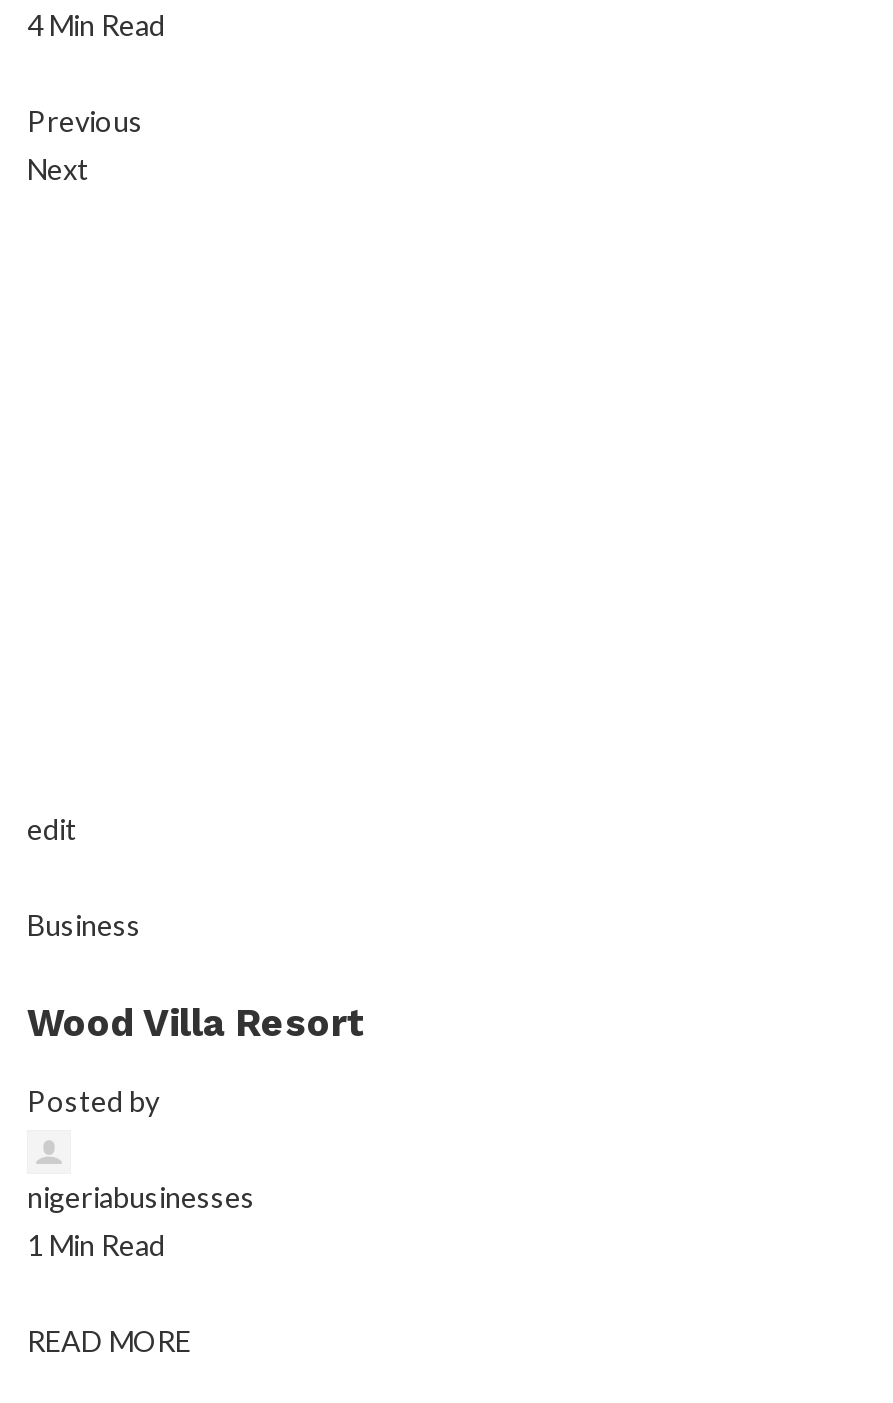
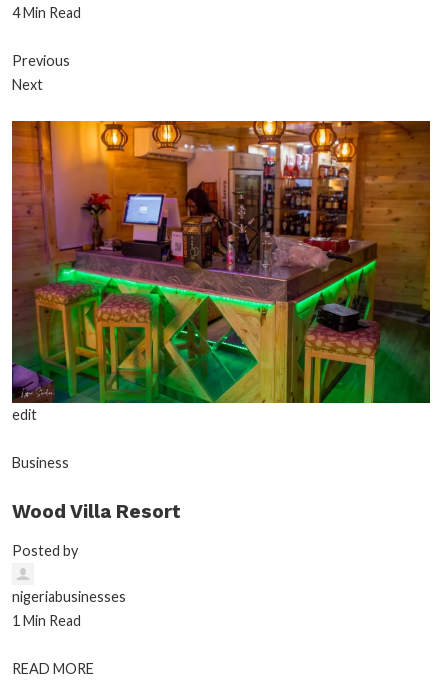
+ [image]
